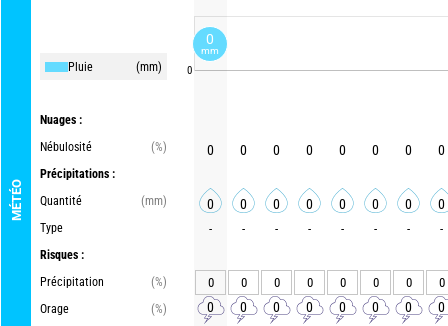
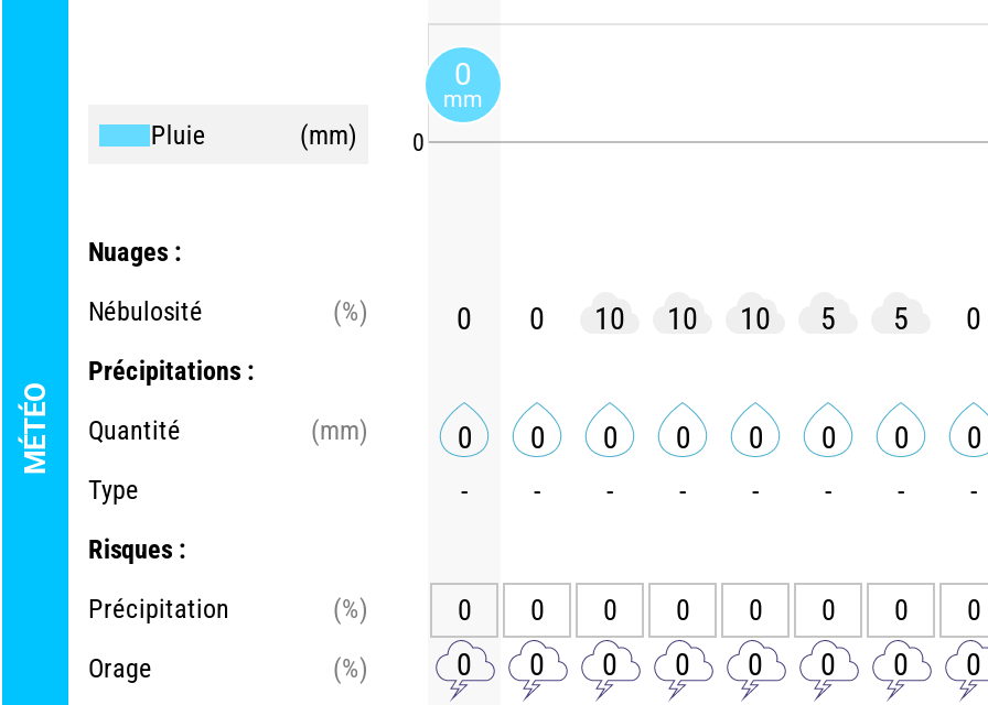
- 0
+ 10

- 0
+ 10

- 0
+ 10

- 0
+ 5

- 0
+ 5
